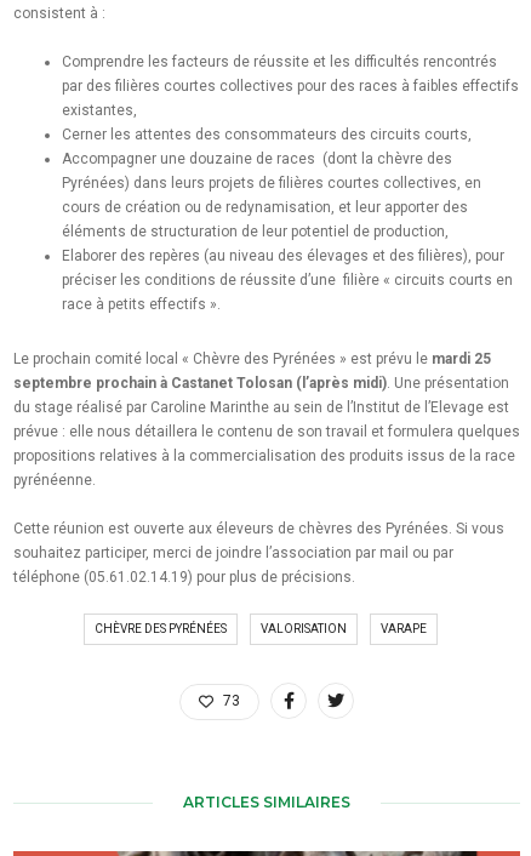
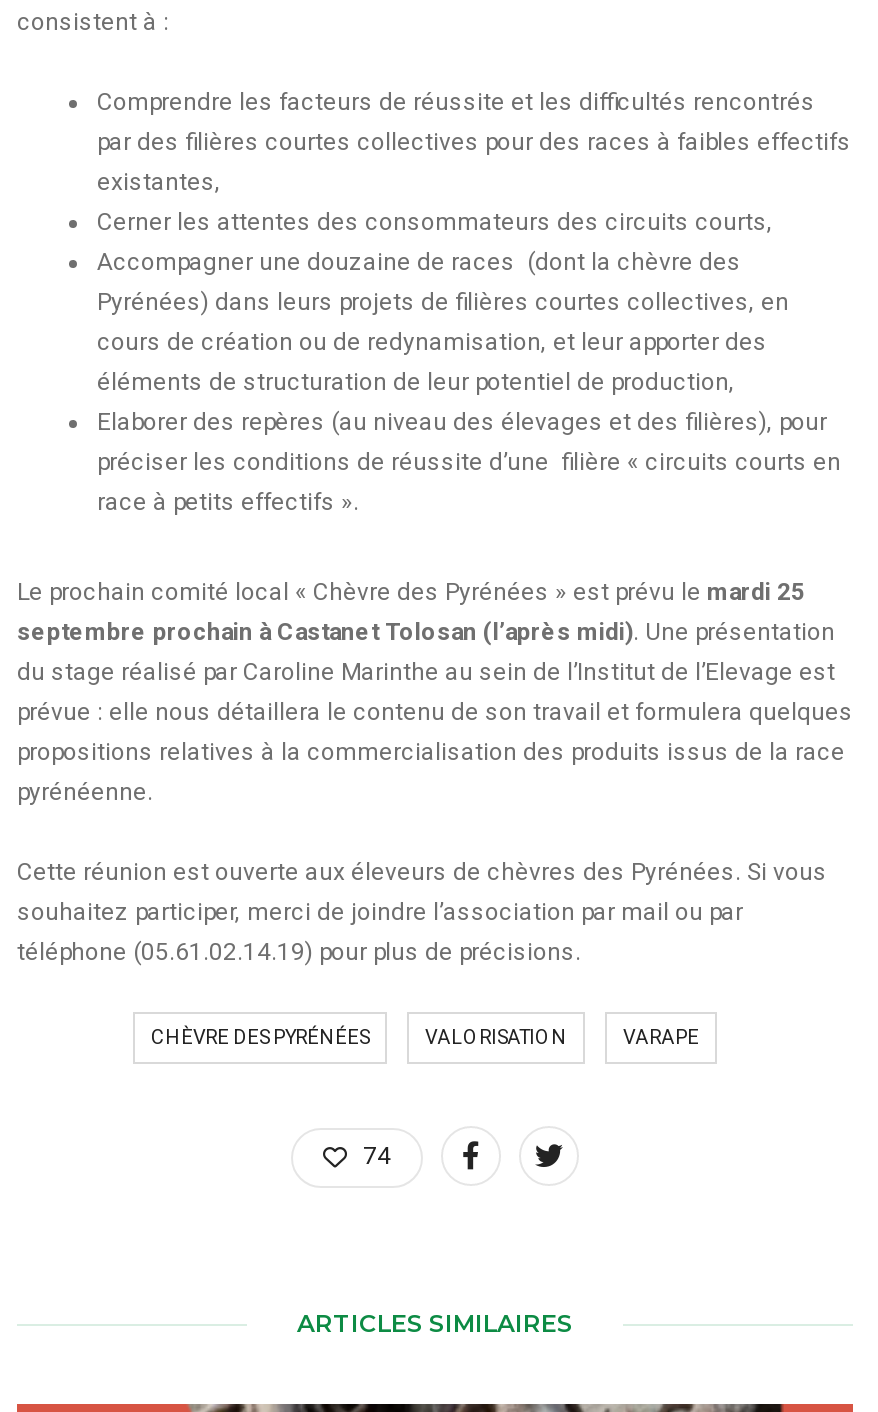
- 73
+ 74
